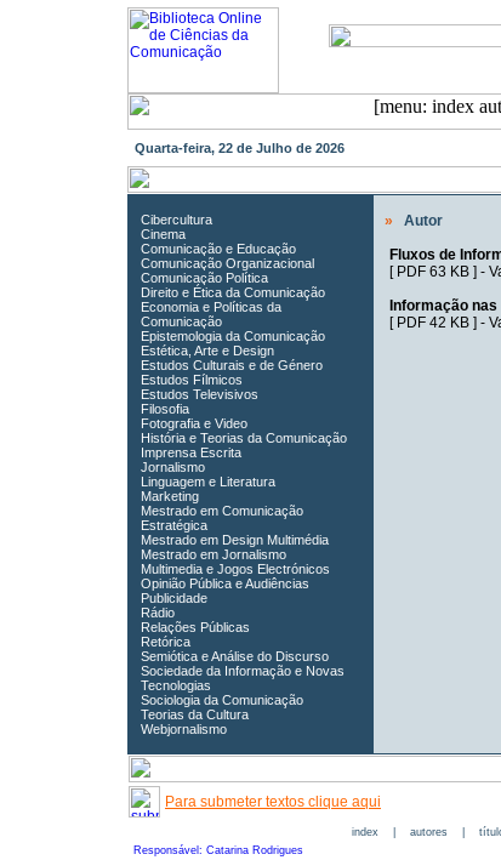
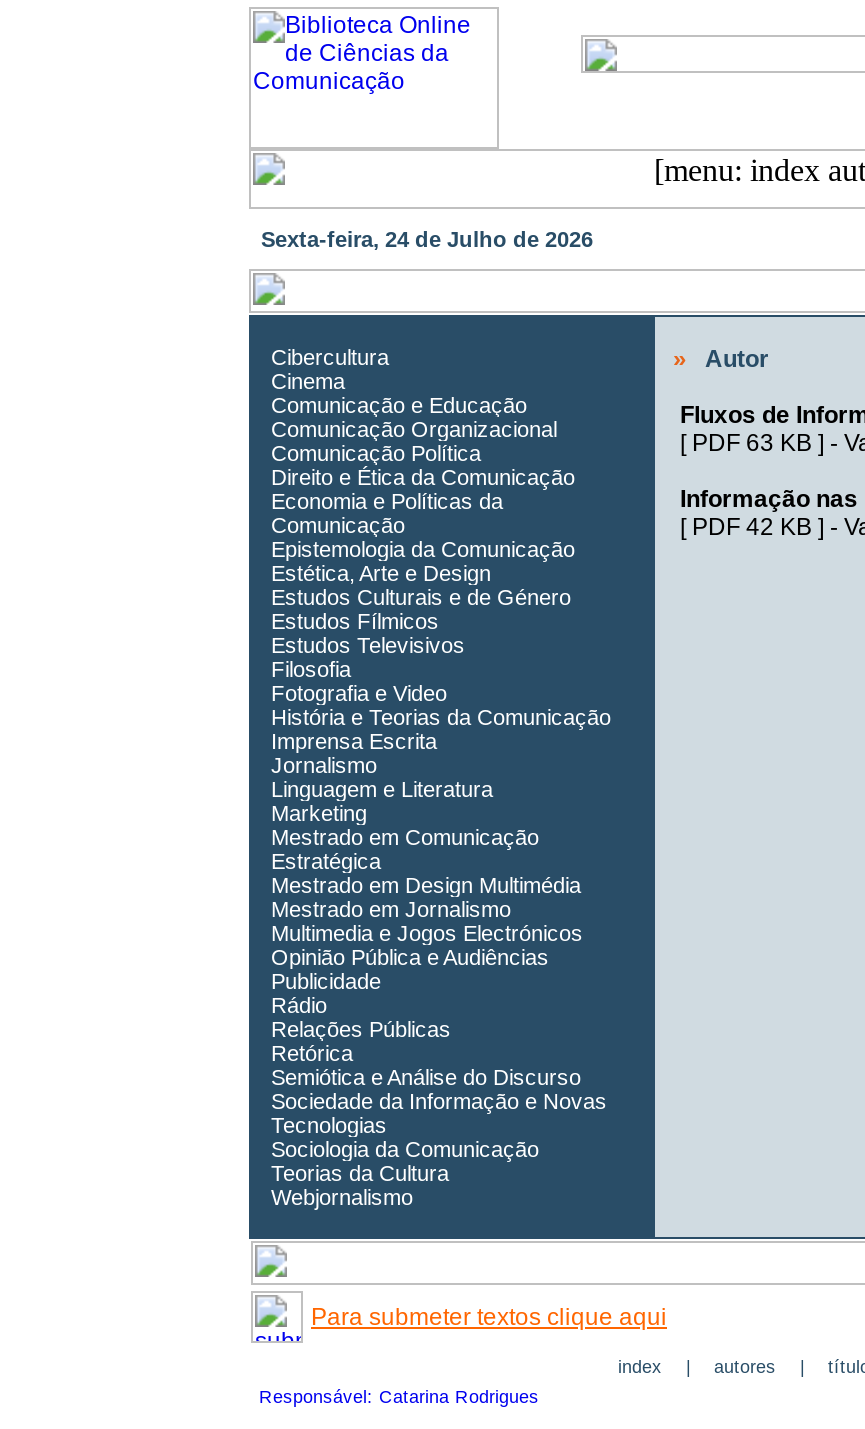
- Quarta-feira, 22 de Julho de 2026
+ Sexta-feira, 24 de Julho de 2026
